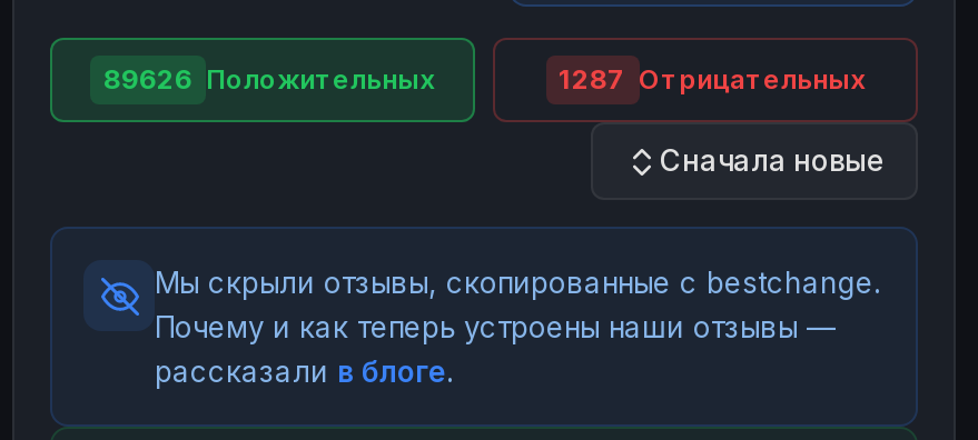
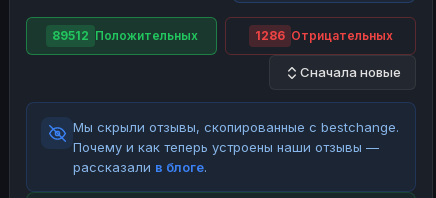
- 89626 Положительных
+ 89512 Положительных

- 1287 Отрицательных
+ 1286 Отрицательных
